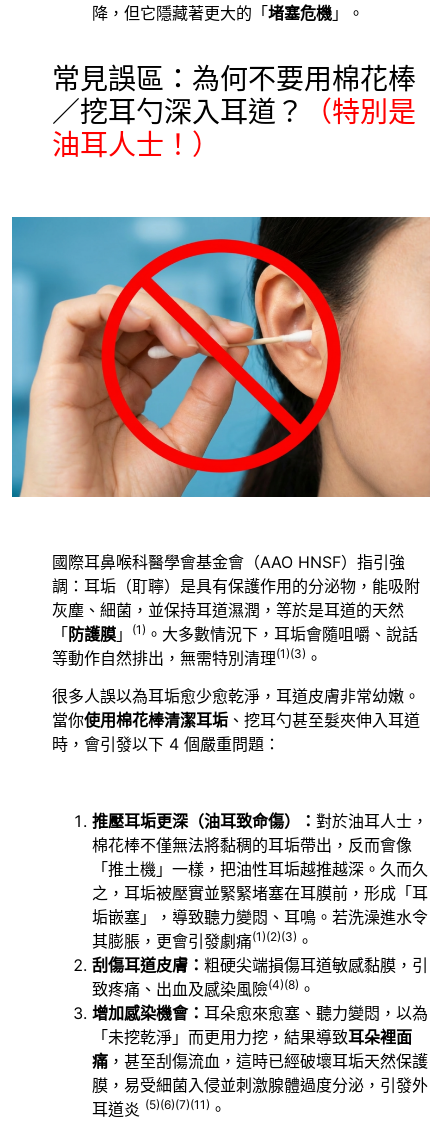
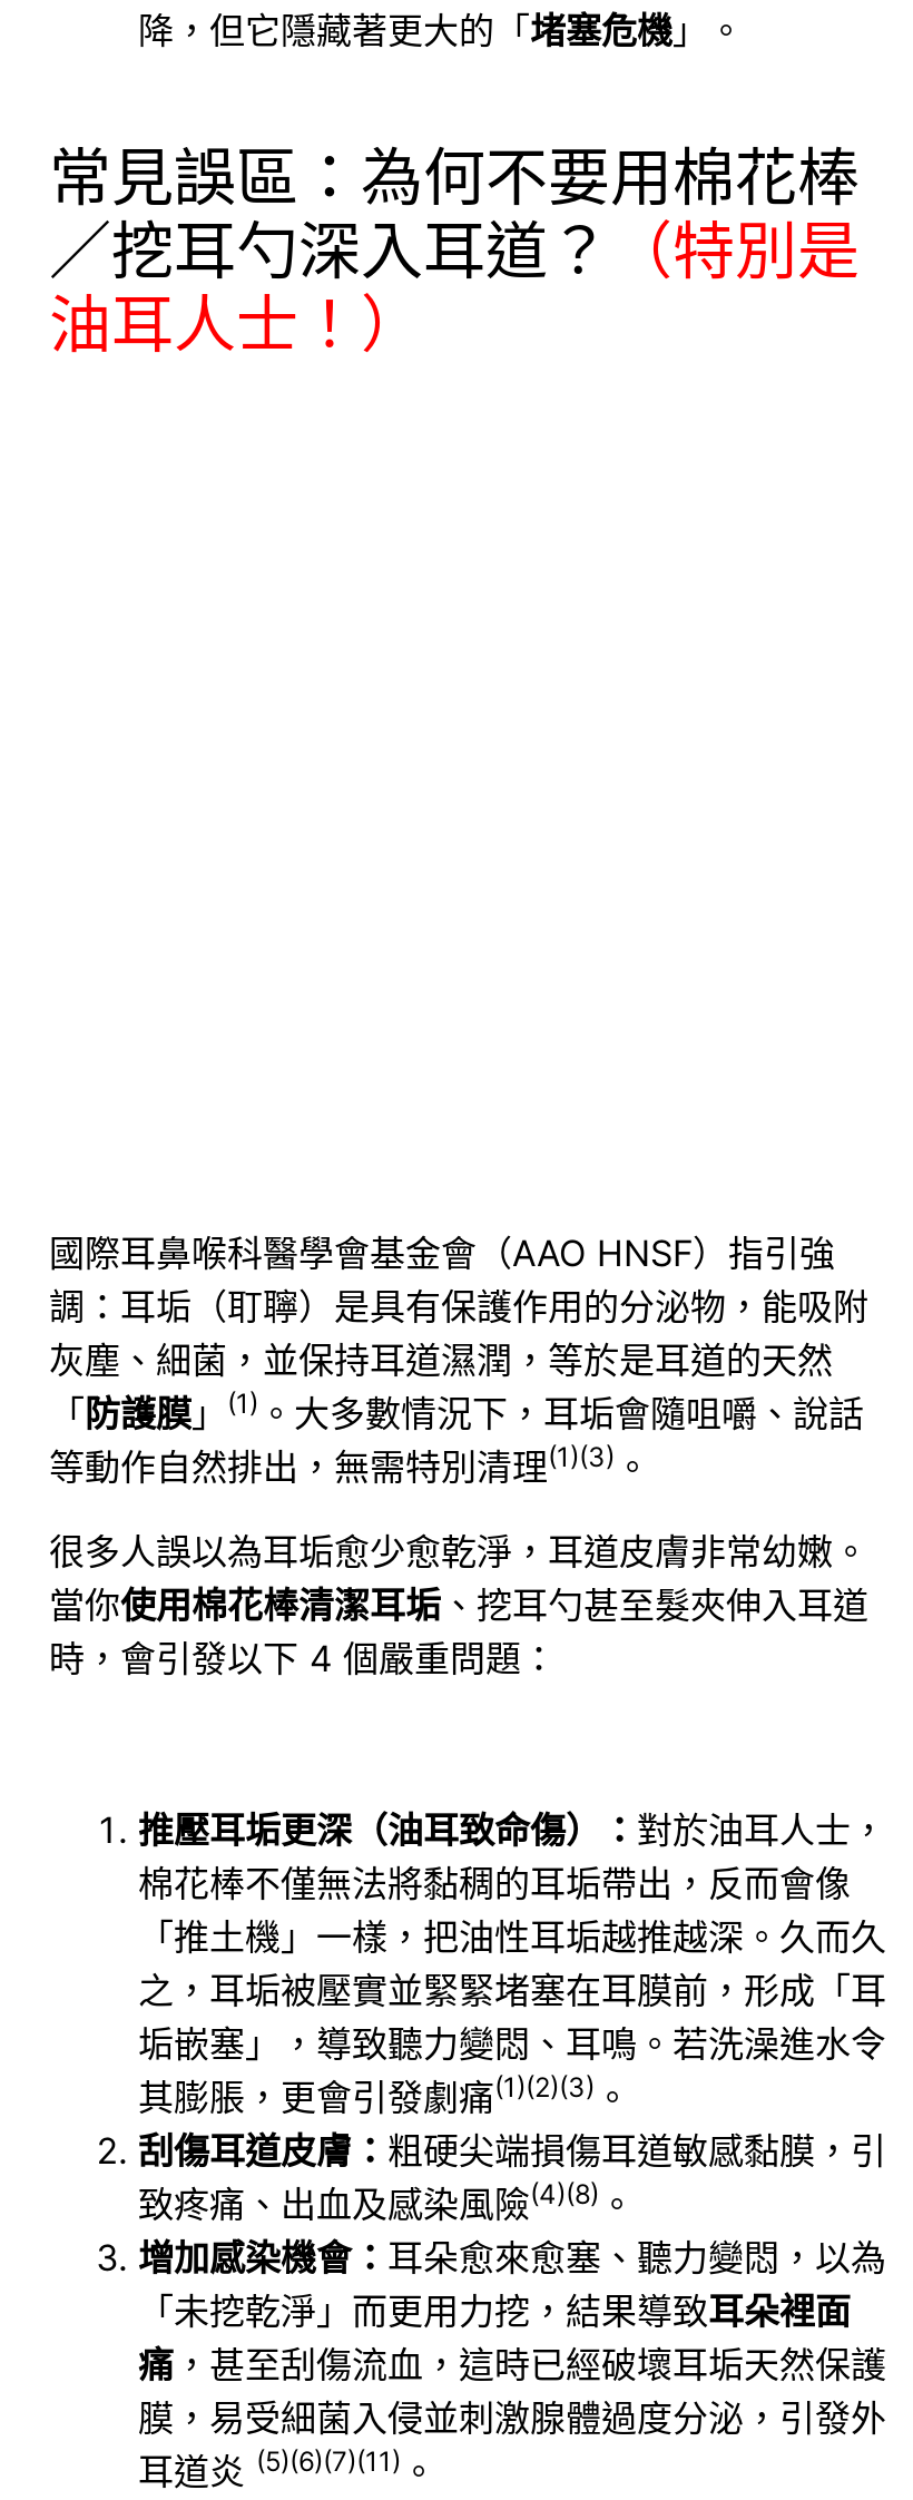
- [image]
